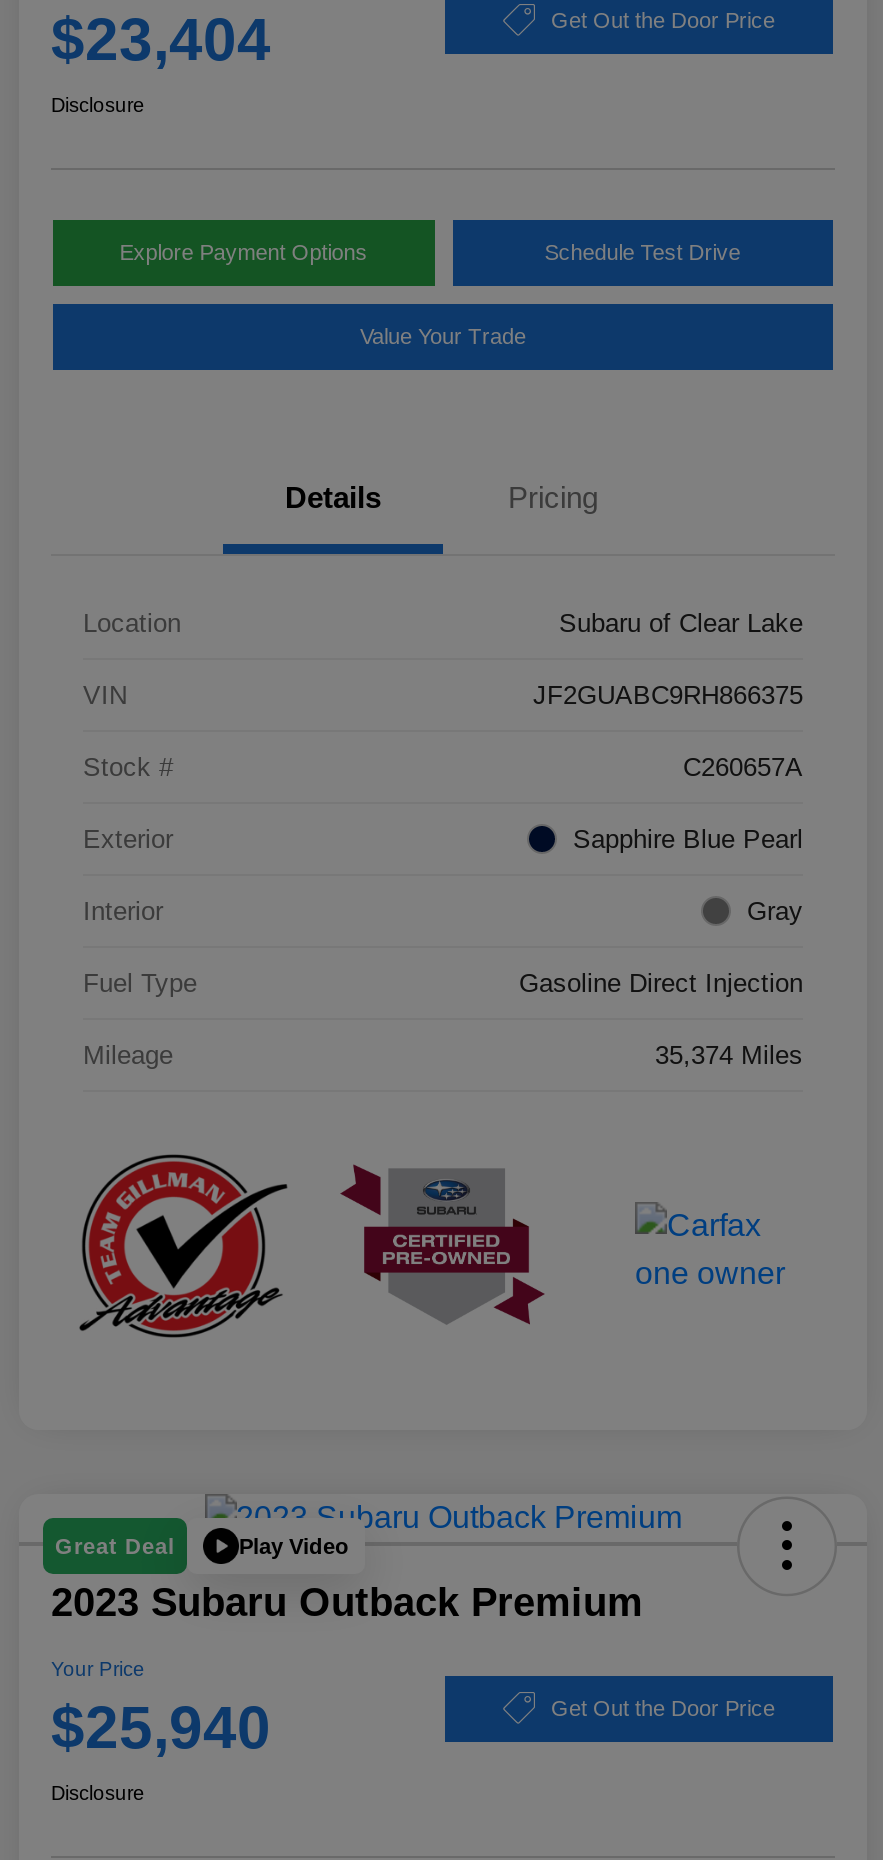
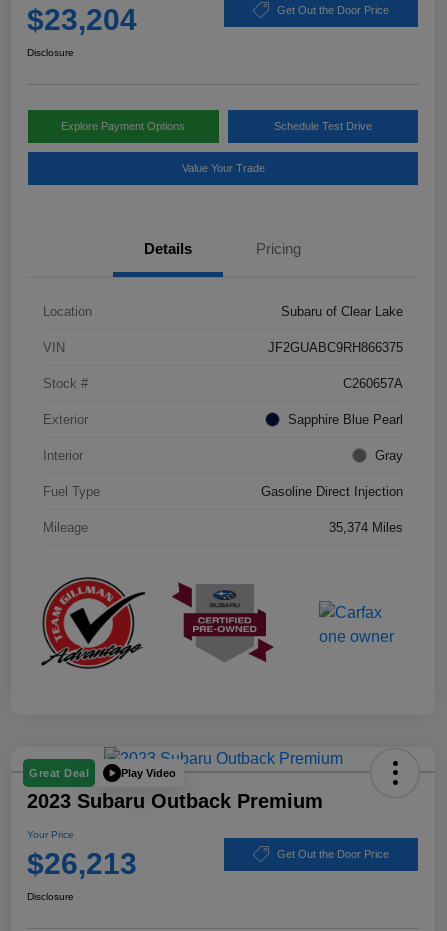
- $23,404
+ $23,204

- $25,940
+ $26,213
